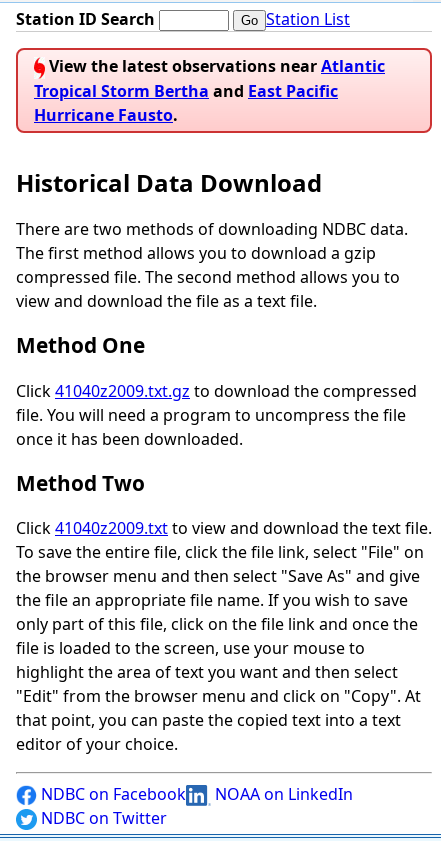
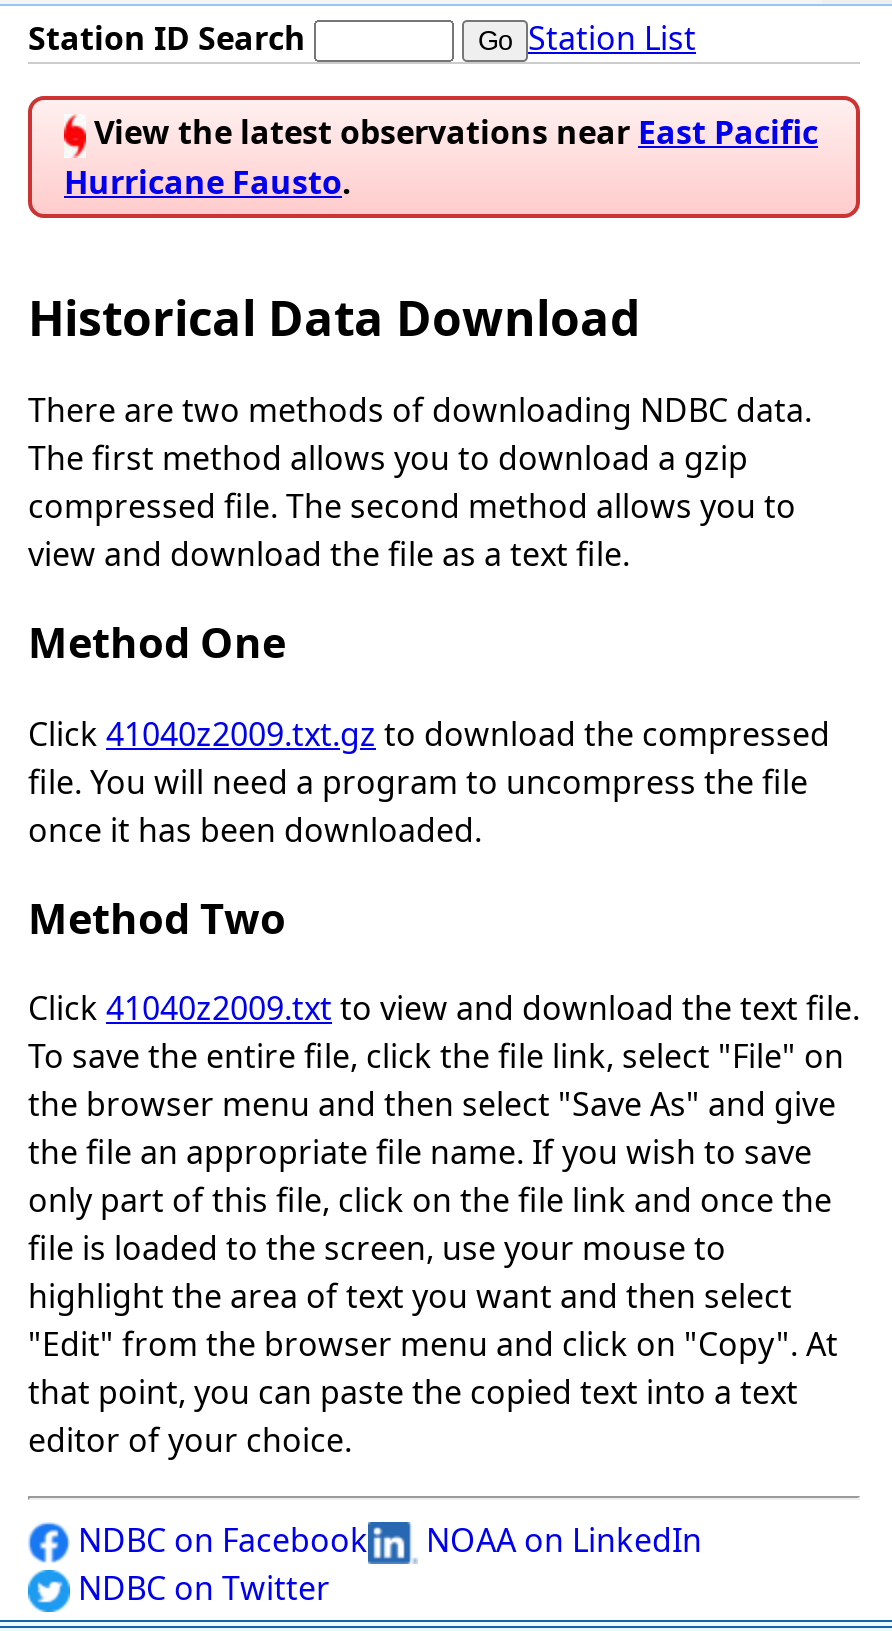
- View the latest observations near Atlantic
- Tropical Storm Bertha and East Pacific
+ View the latest observations near East Pacific
